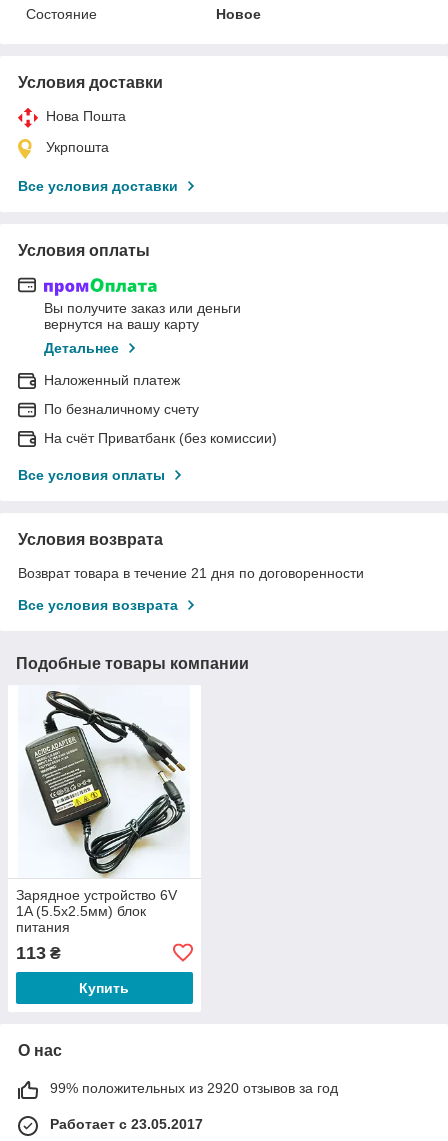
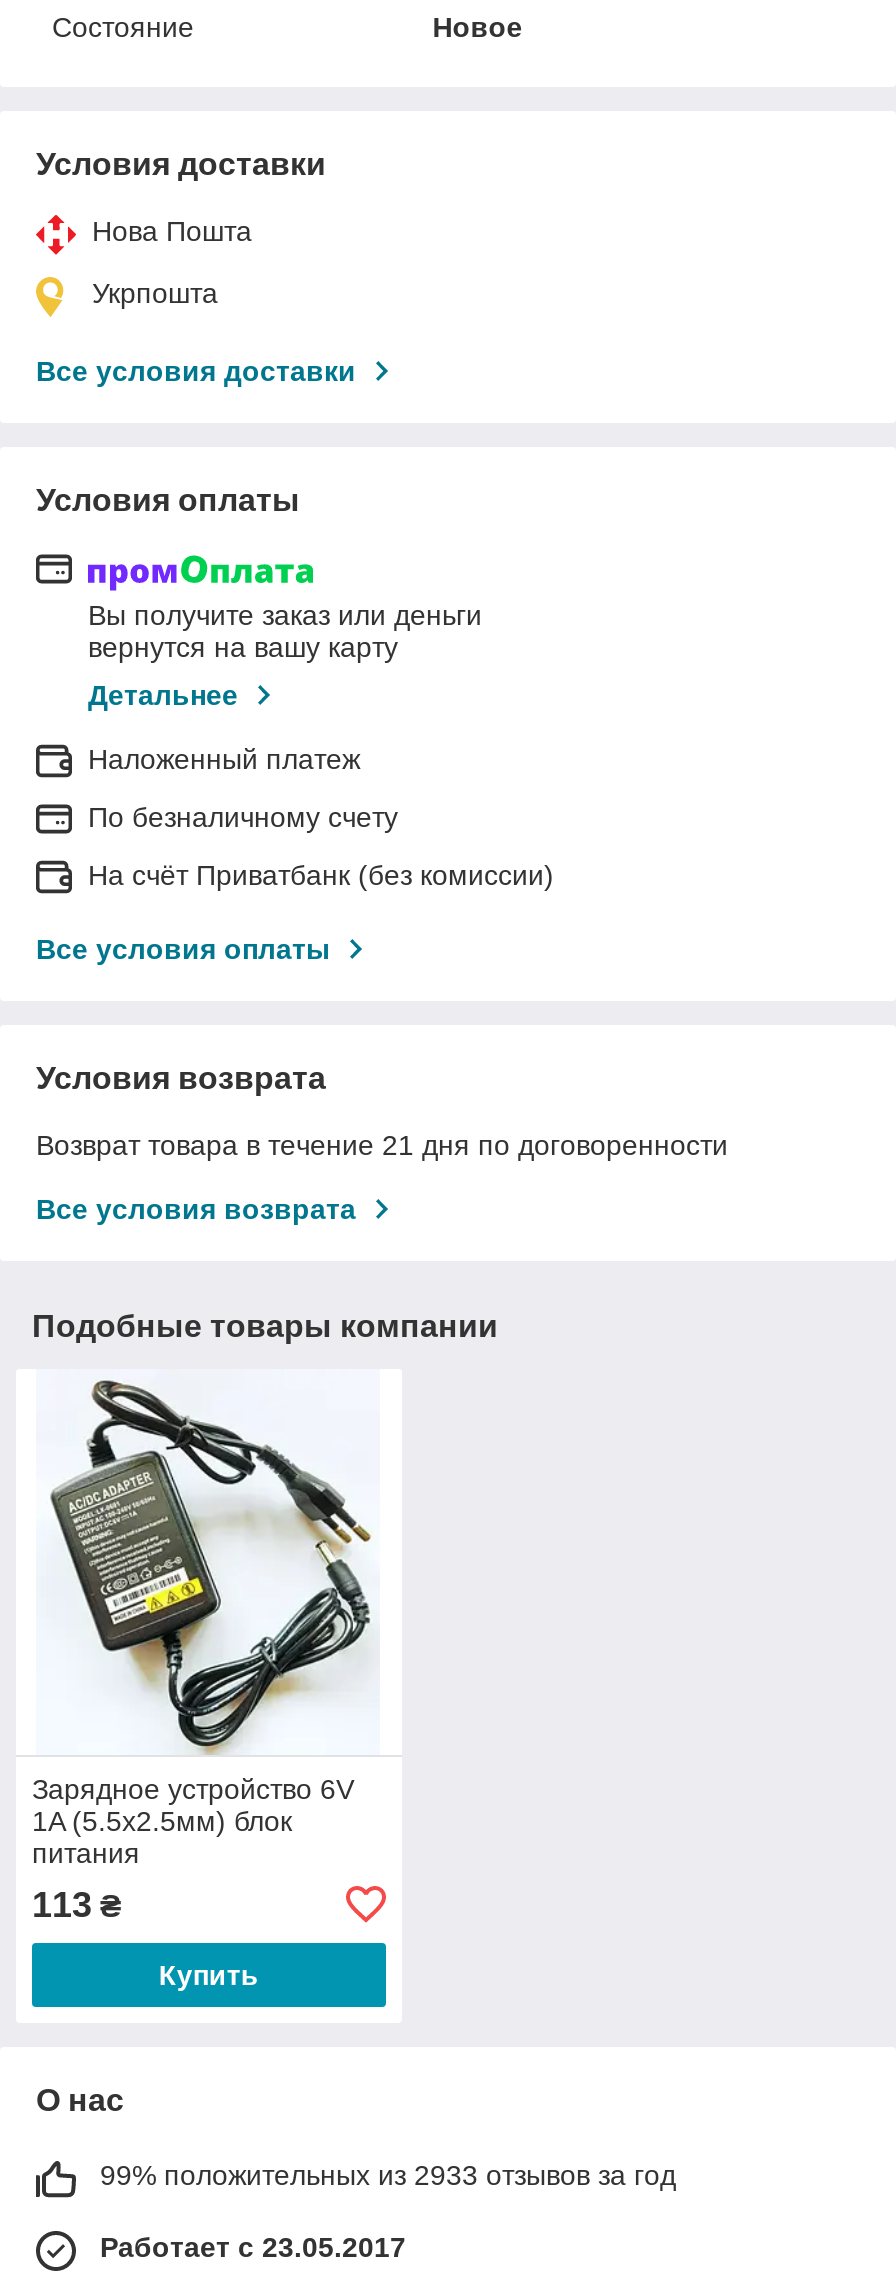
- 99% положительных из 2920 отзывов за год
+ 99% положительных из 2933 отзывов за год
